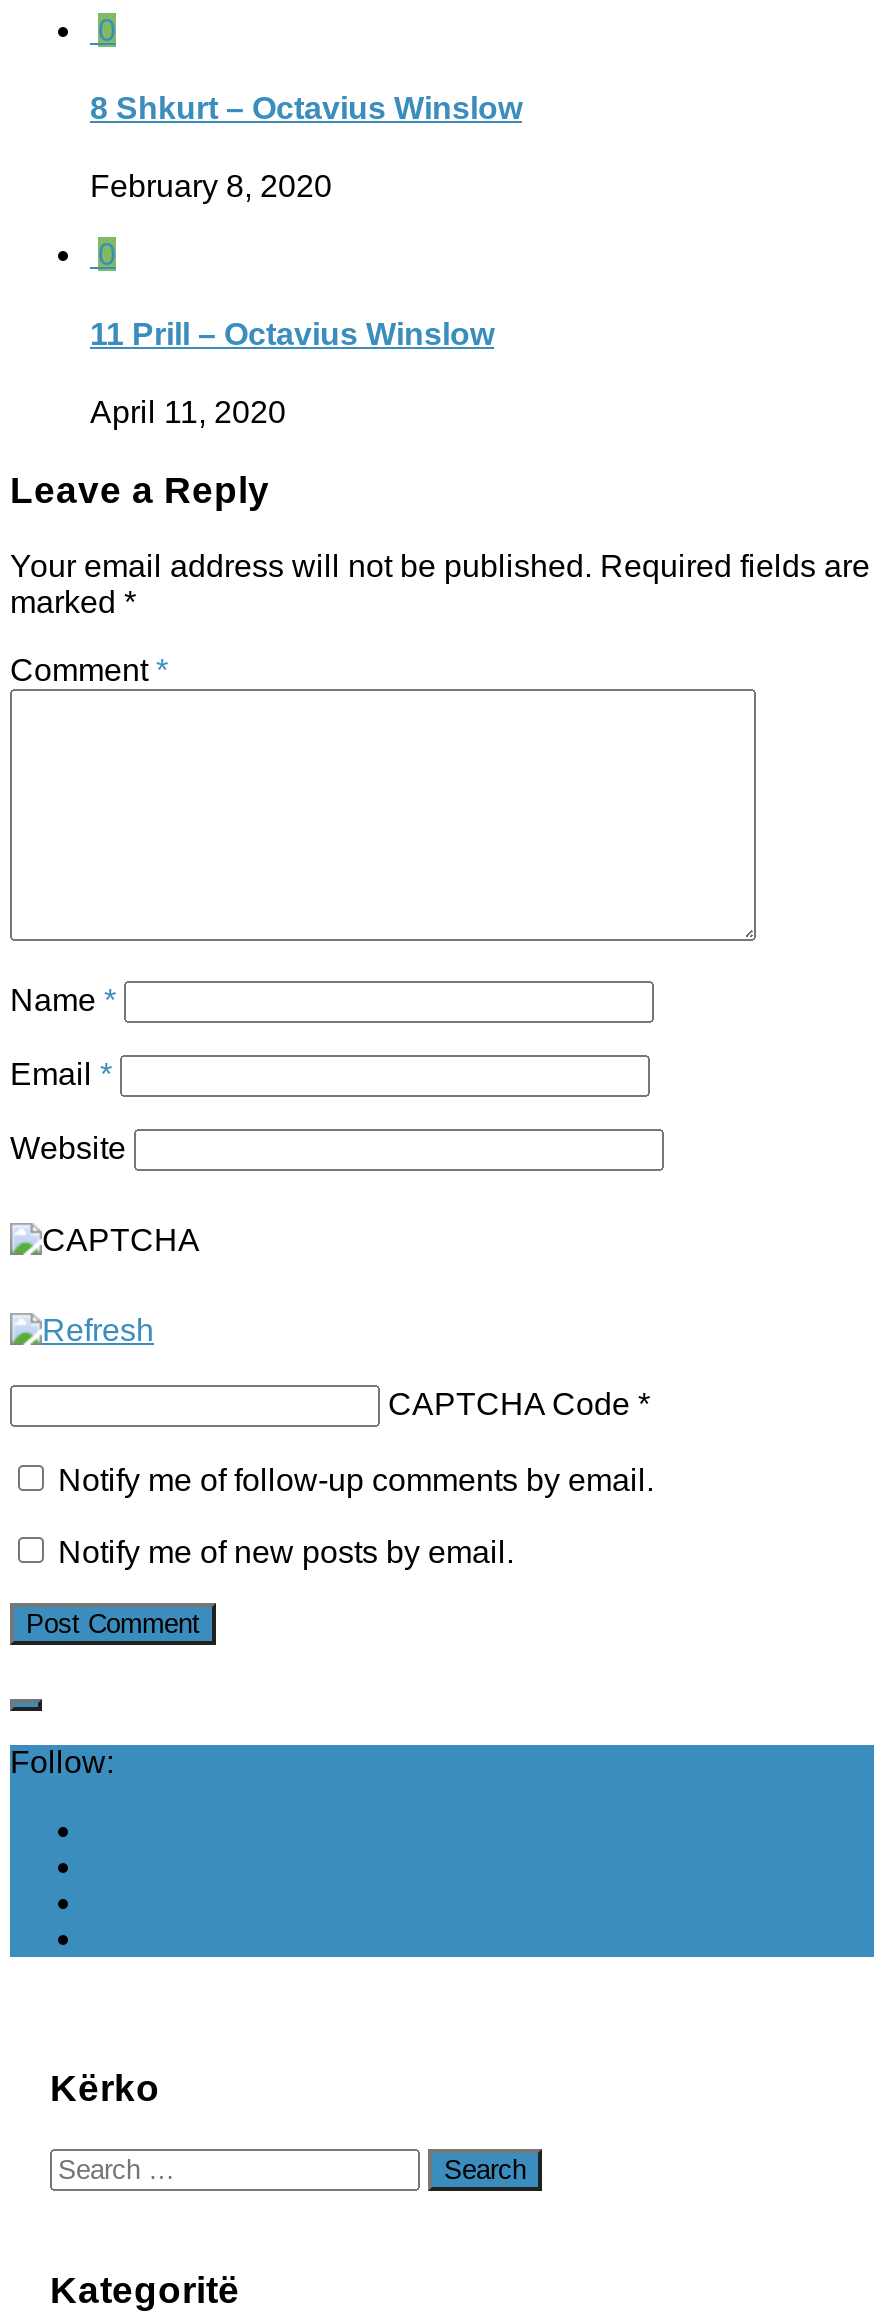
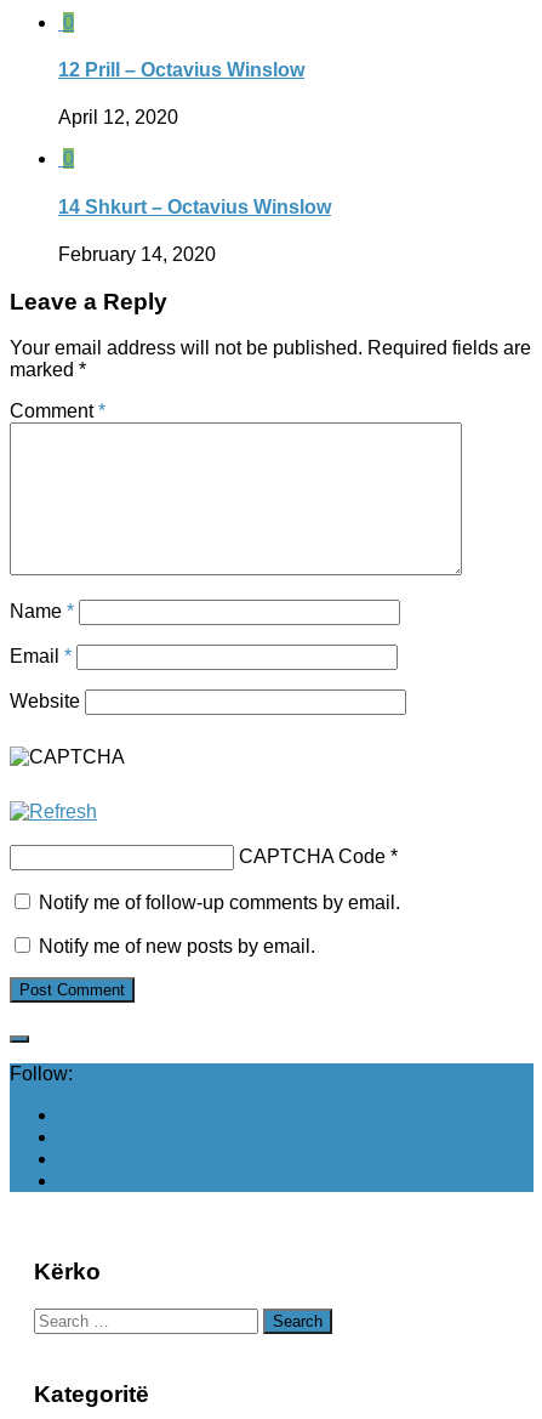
- 8 Shkurt – Octavius Winslow
+ 12 Prill – Octavius Winslow

- February 8, 2020
+ April 12, 2020

- 11 Prill – Octavius Winslow
+ 14 Shkurt – Octavius Winslow

- April 11, 2020
+ February 14, 2020
